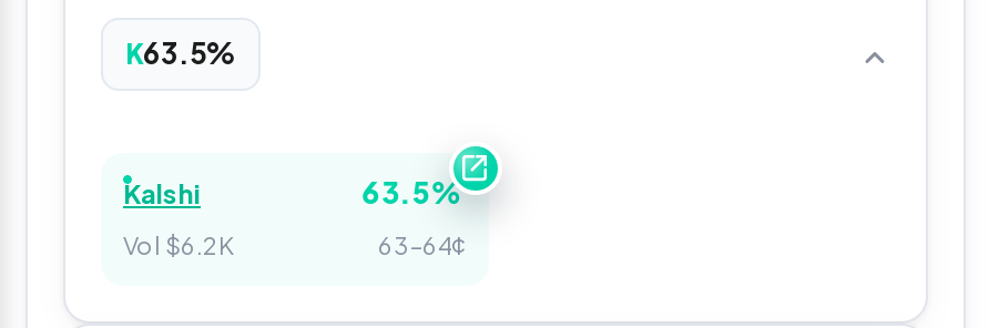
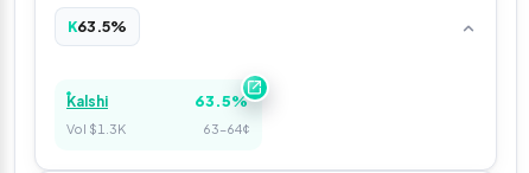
- Vol $6.2K
+ Vol $1.3K
